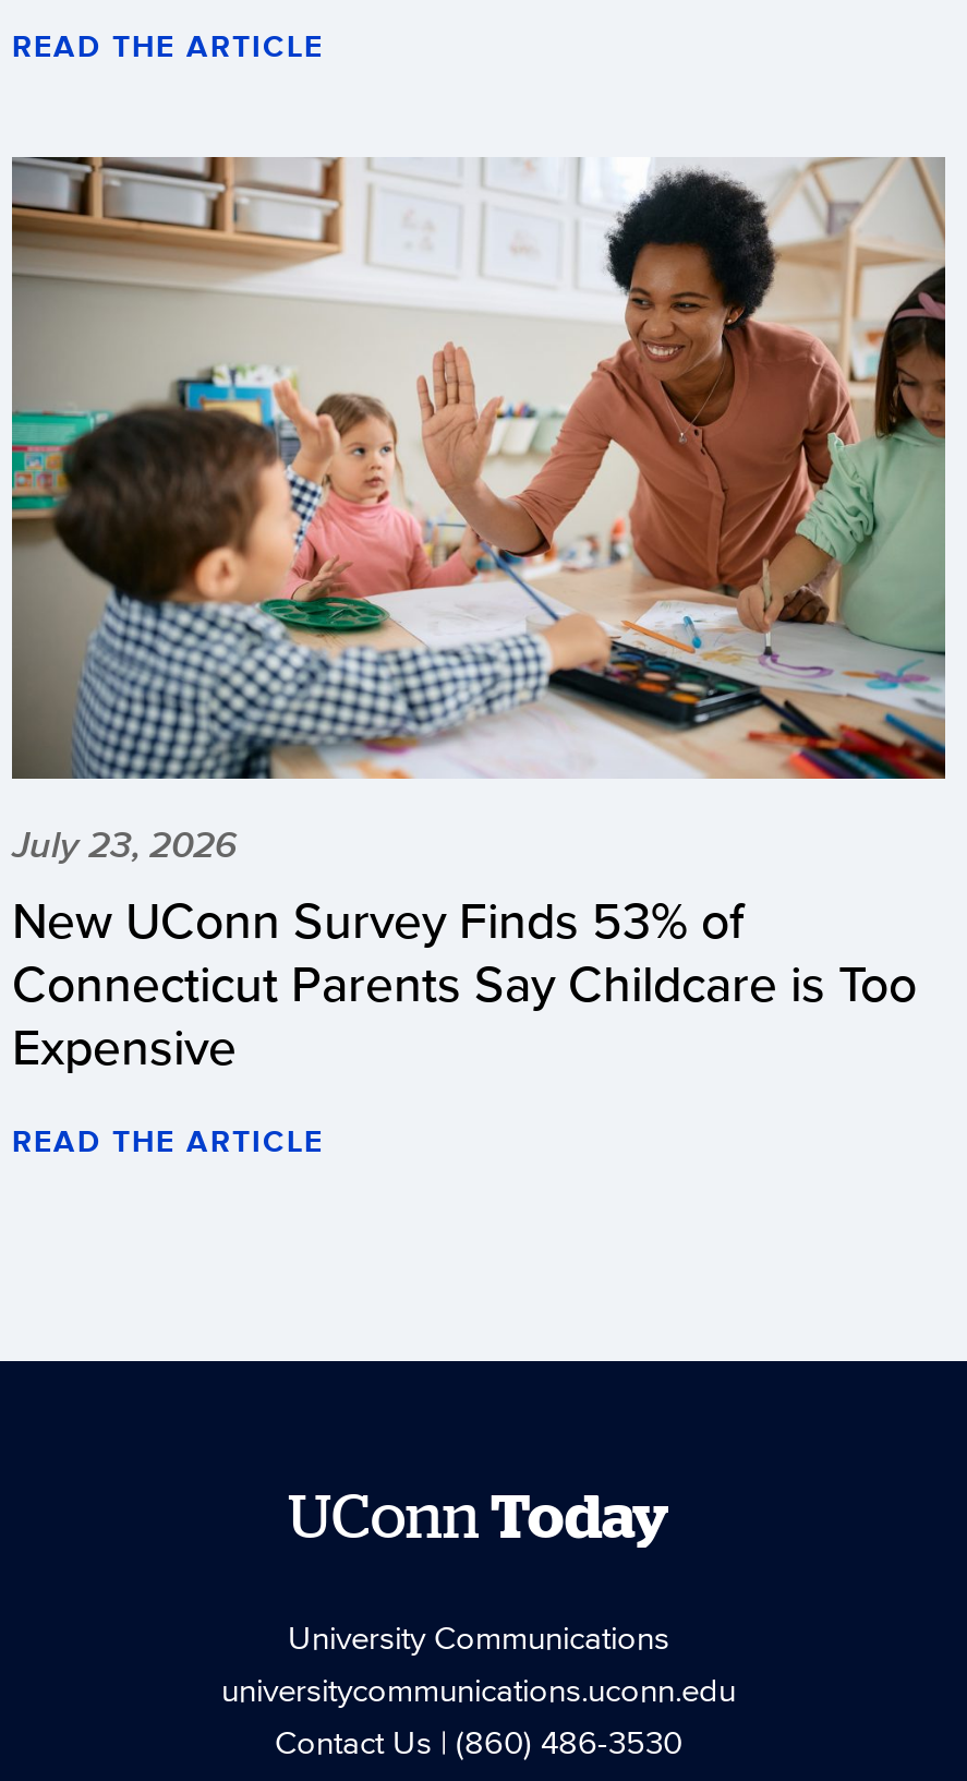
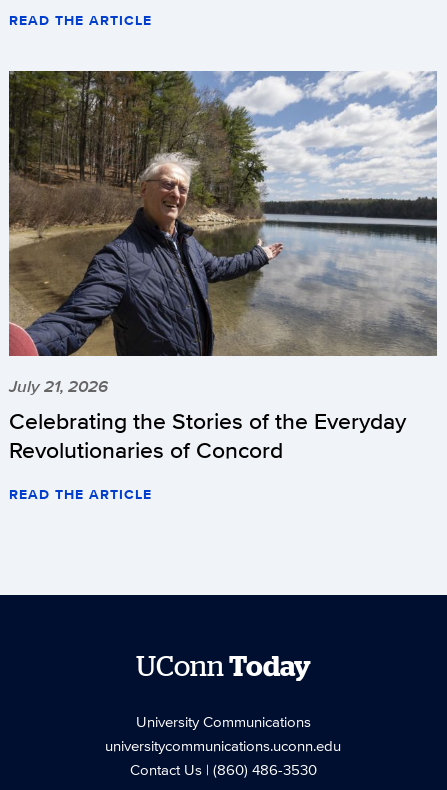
- [image]
- July 23, 2026
- New UConn Survey Finds 53% of
- Connecticut Parents Say Childcare is Too
- Expensive
+ [image]
+ July 21, 2026
+ Celebrating the Stories of the Everyday
+ Revolutionaries of Concord
